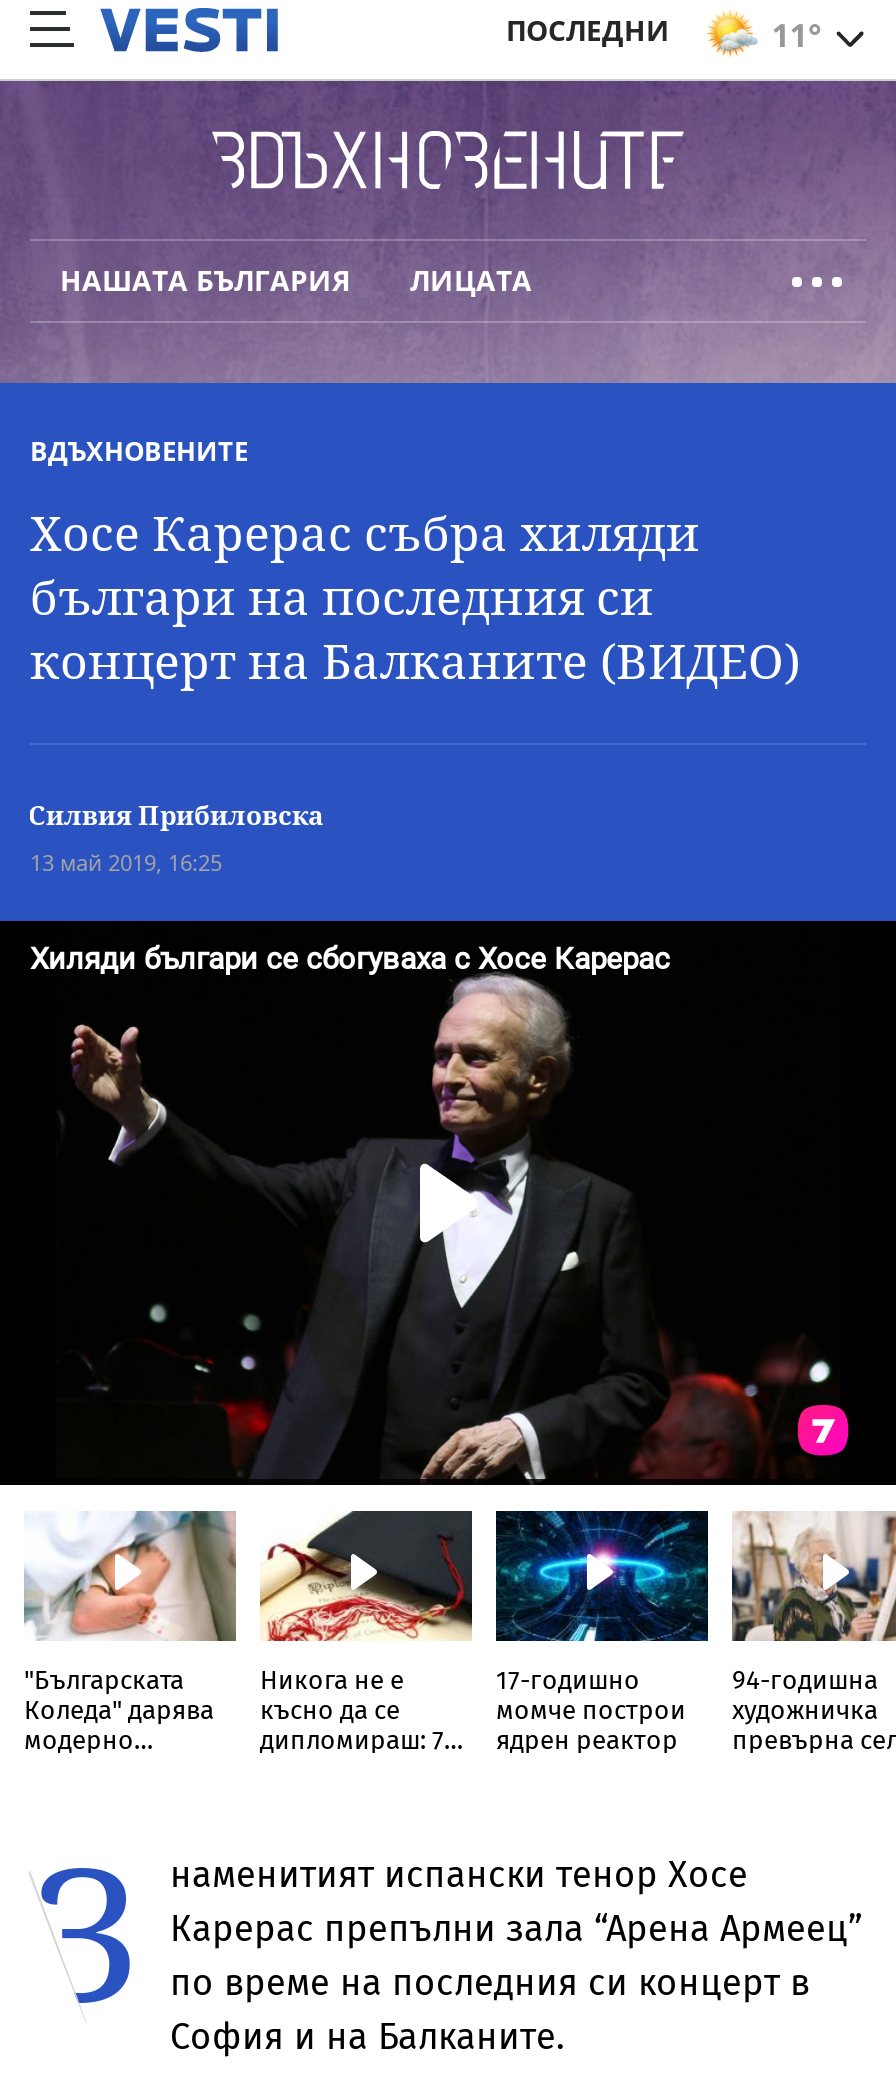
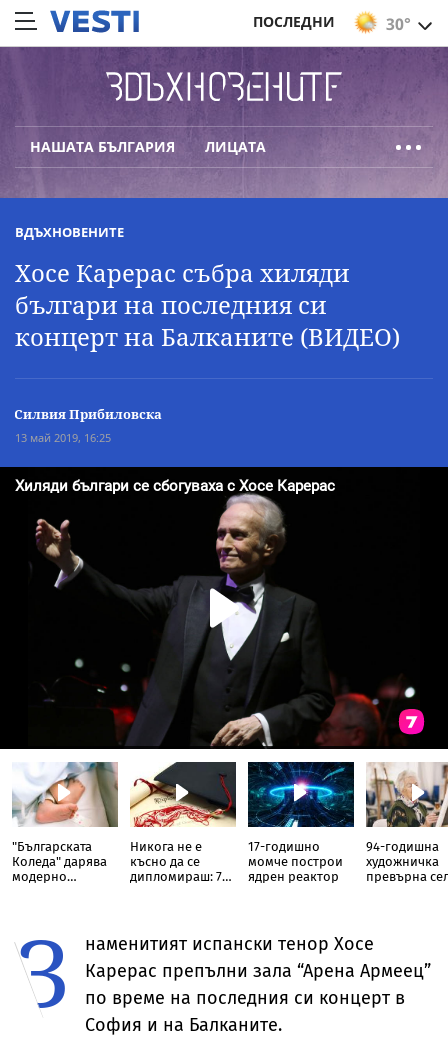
- 11°
+ 30°
